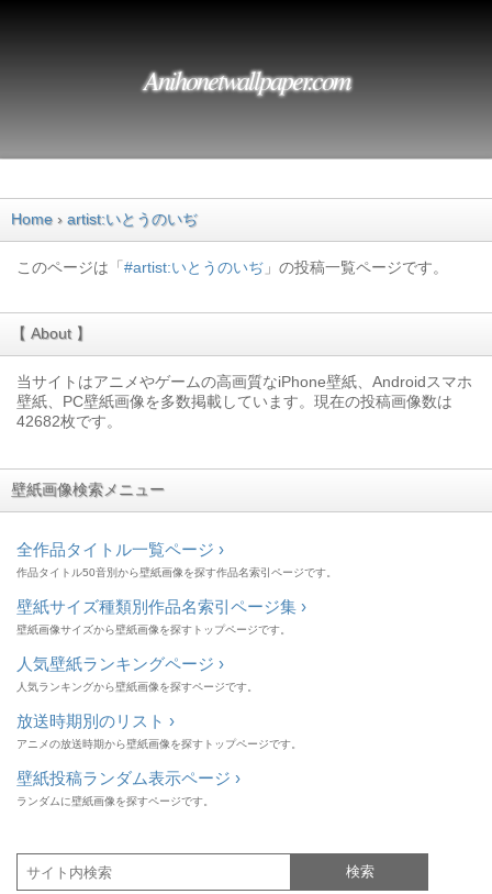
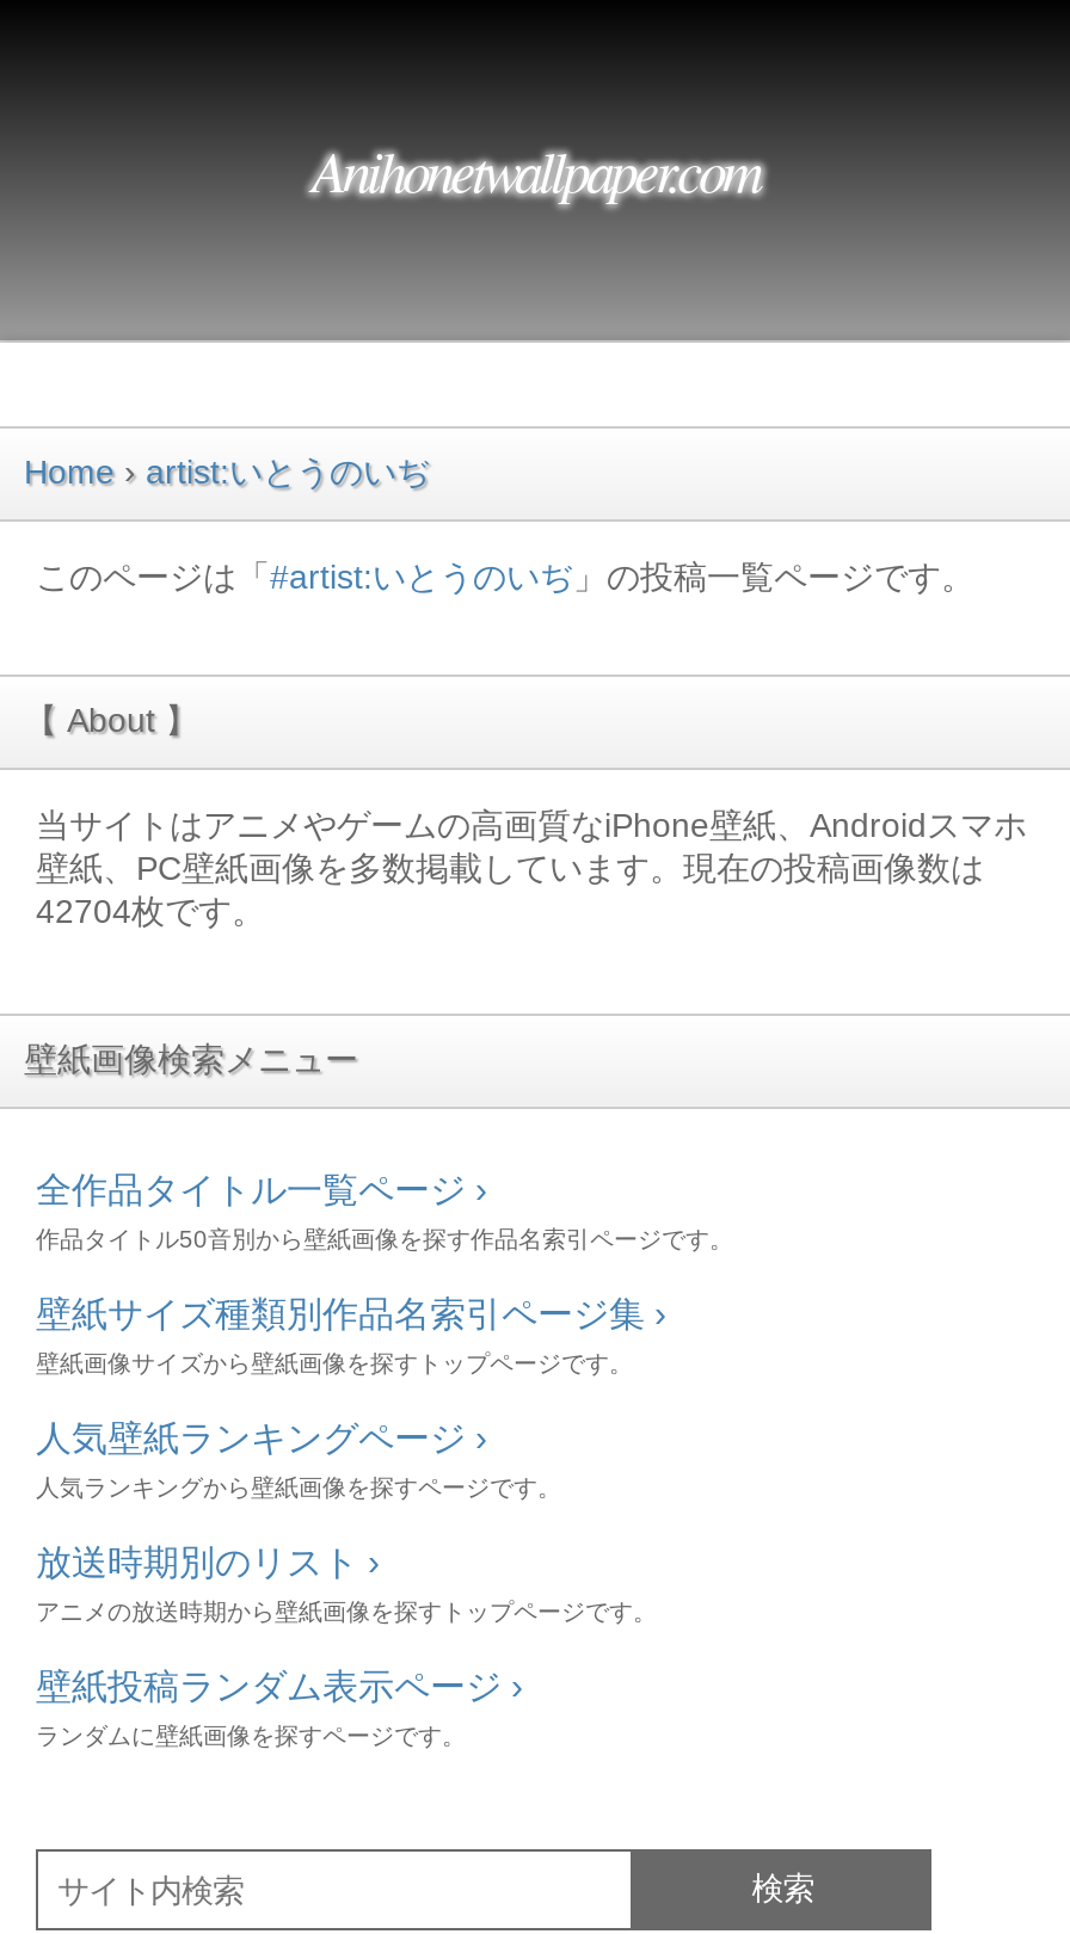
- 42682枚です。
+ 42704枚です。
